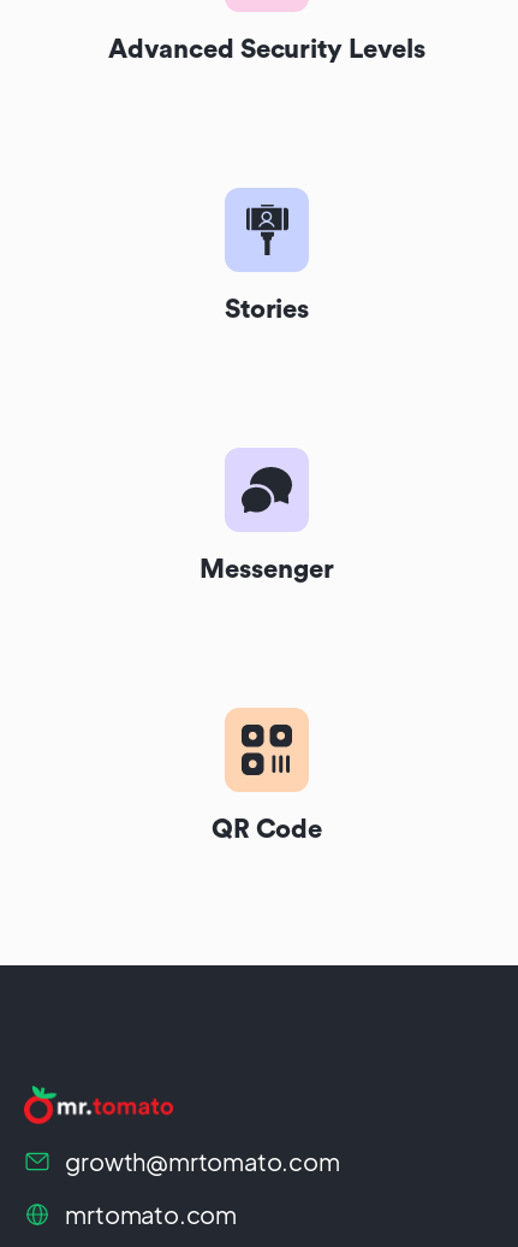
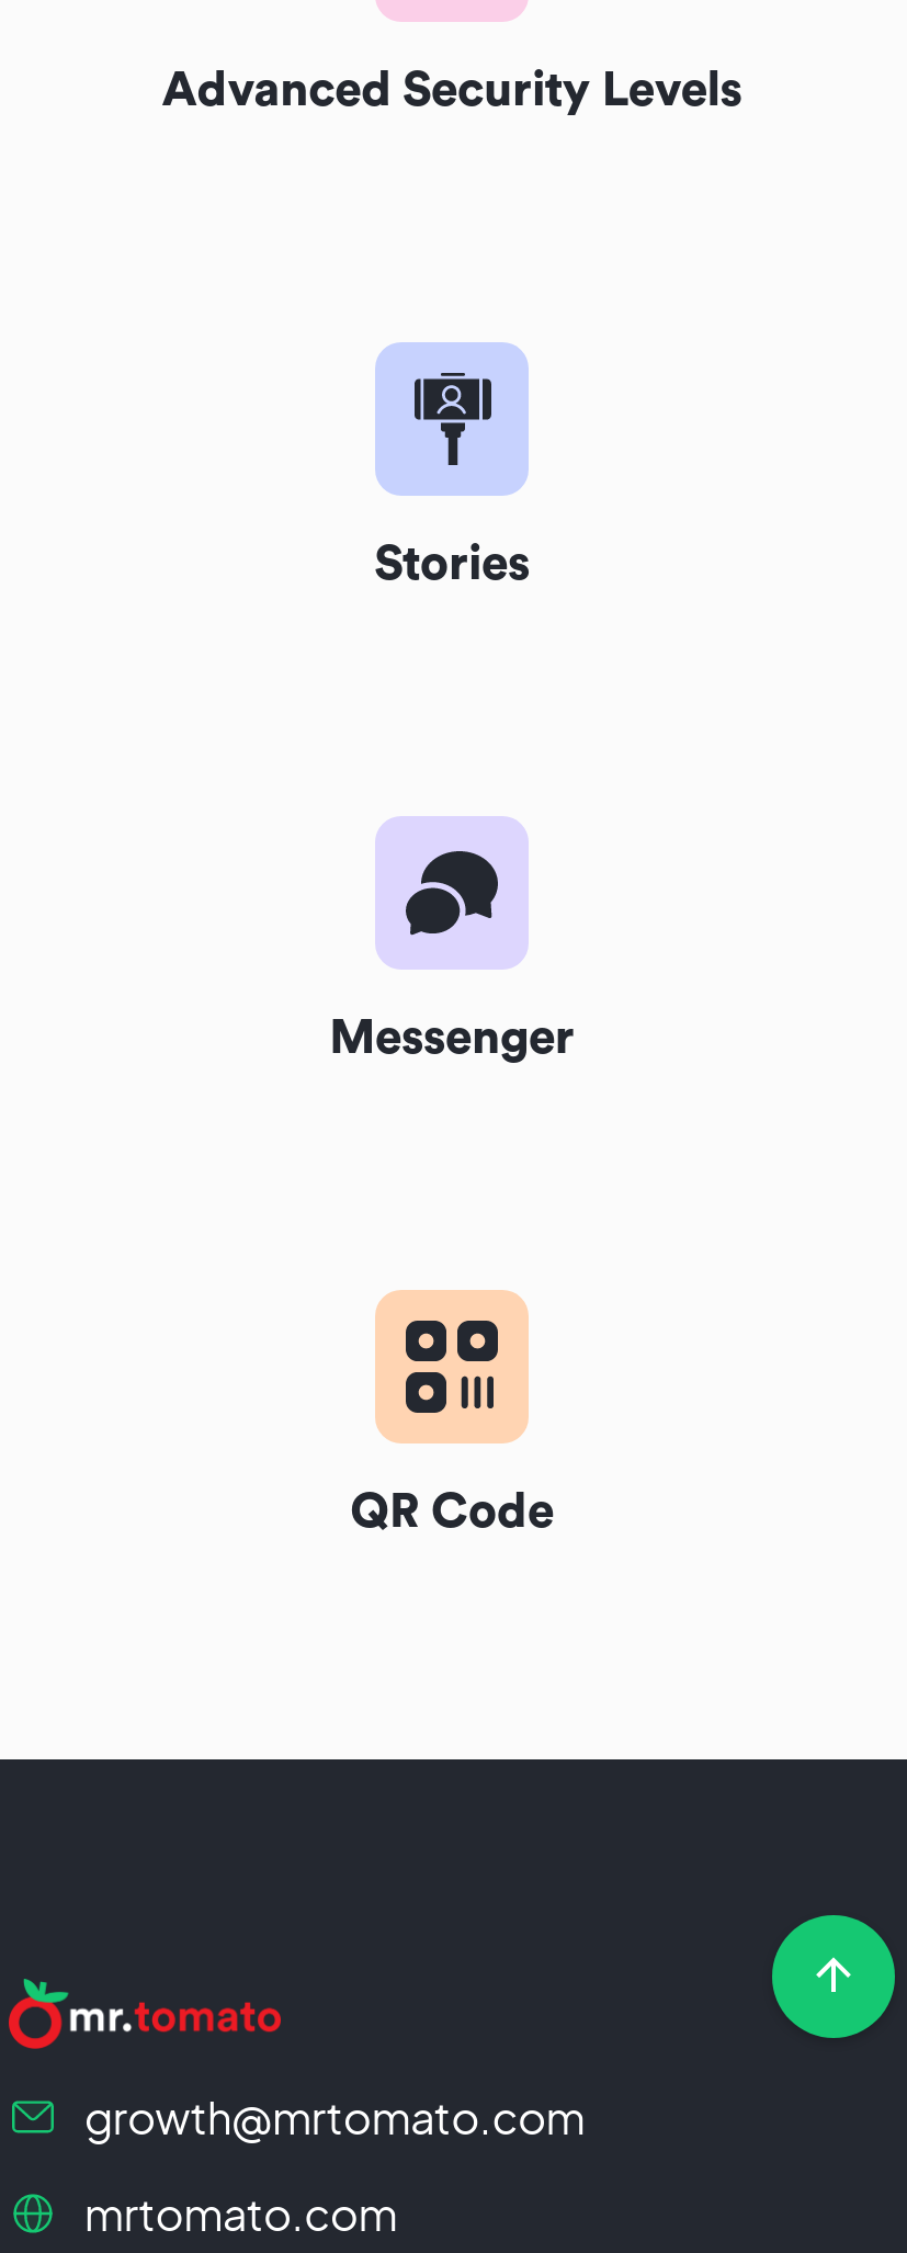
+ [image]
